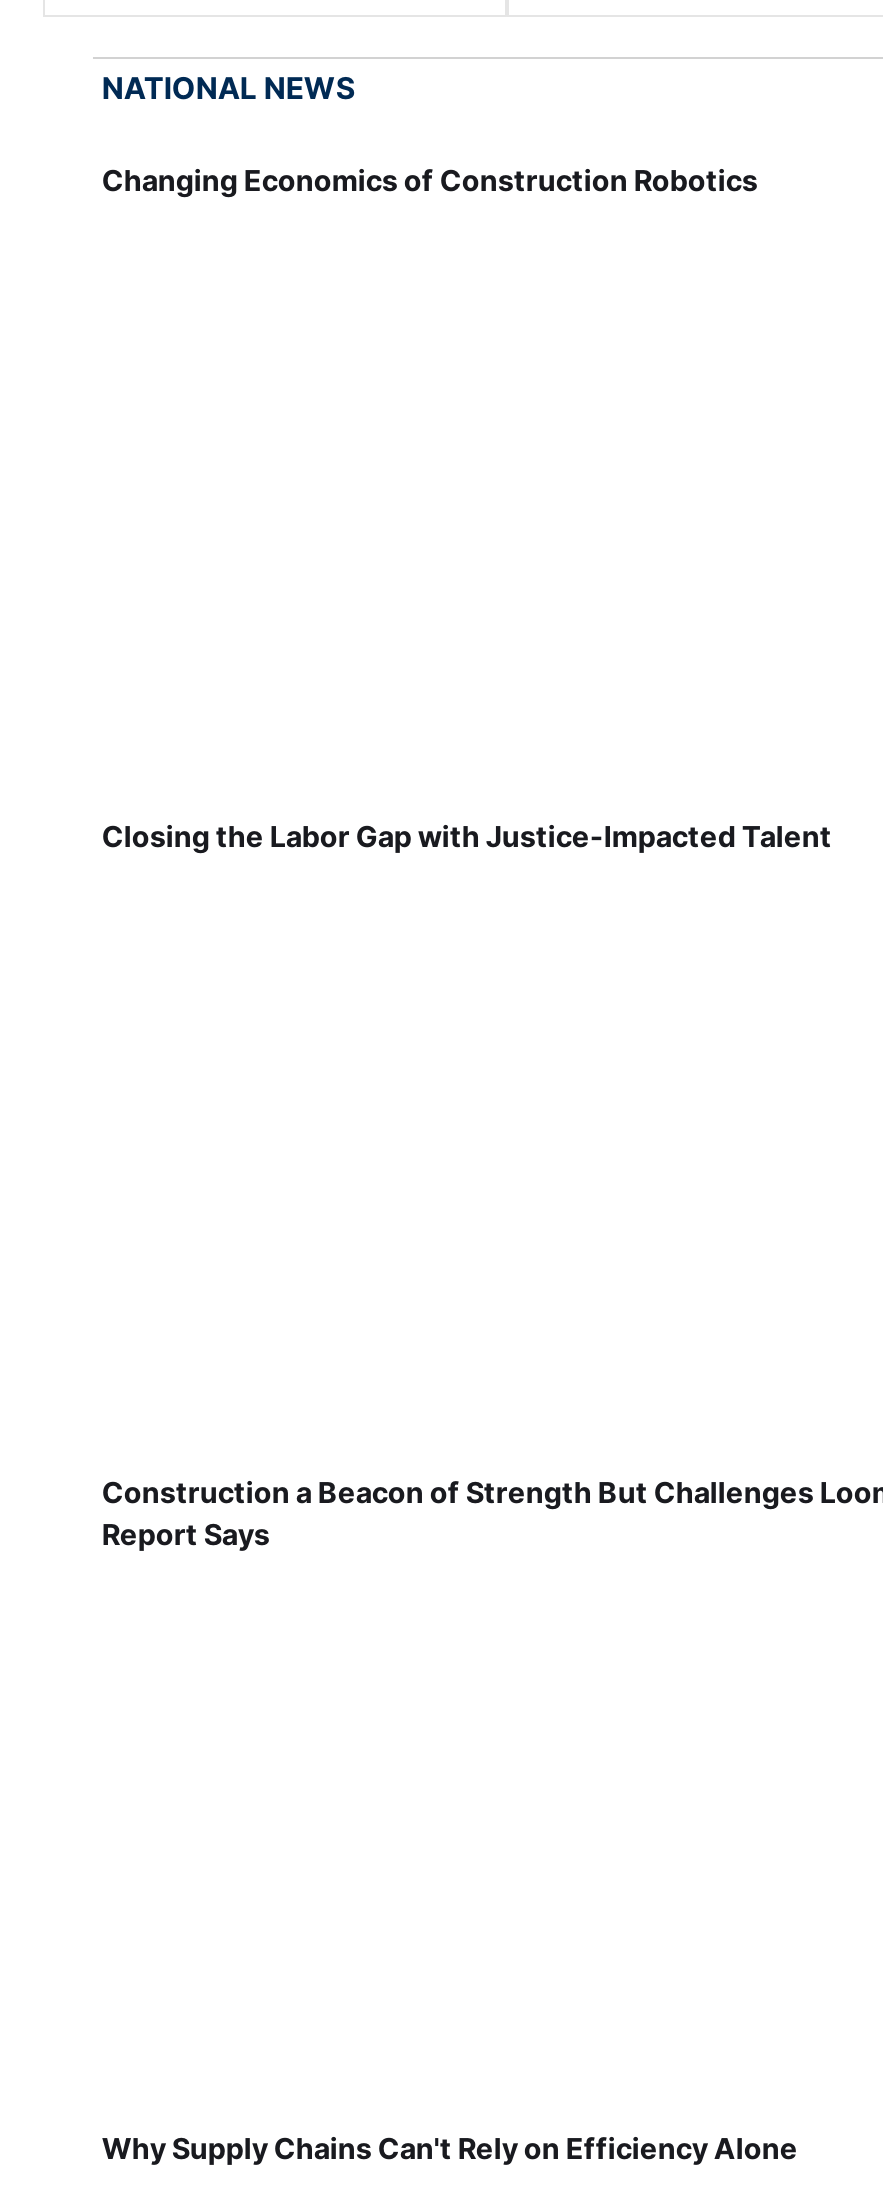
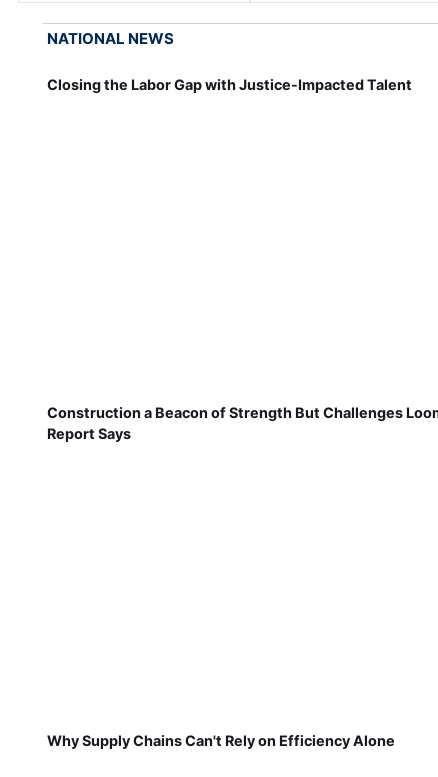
- Changing Economics of Construction Robotics
